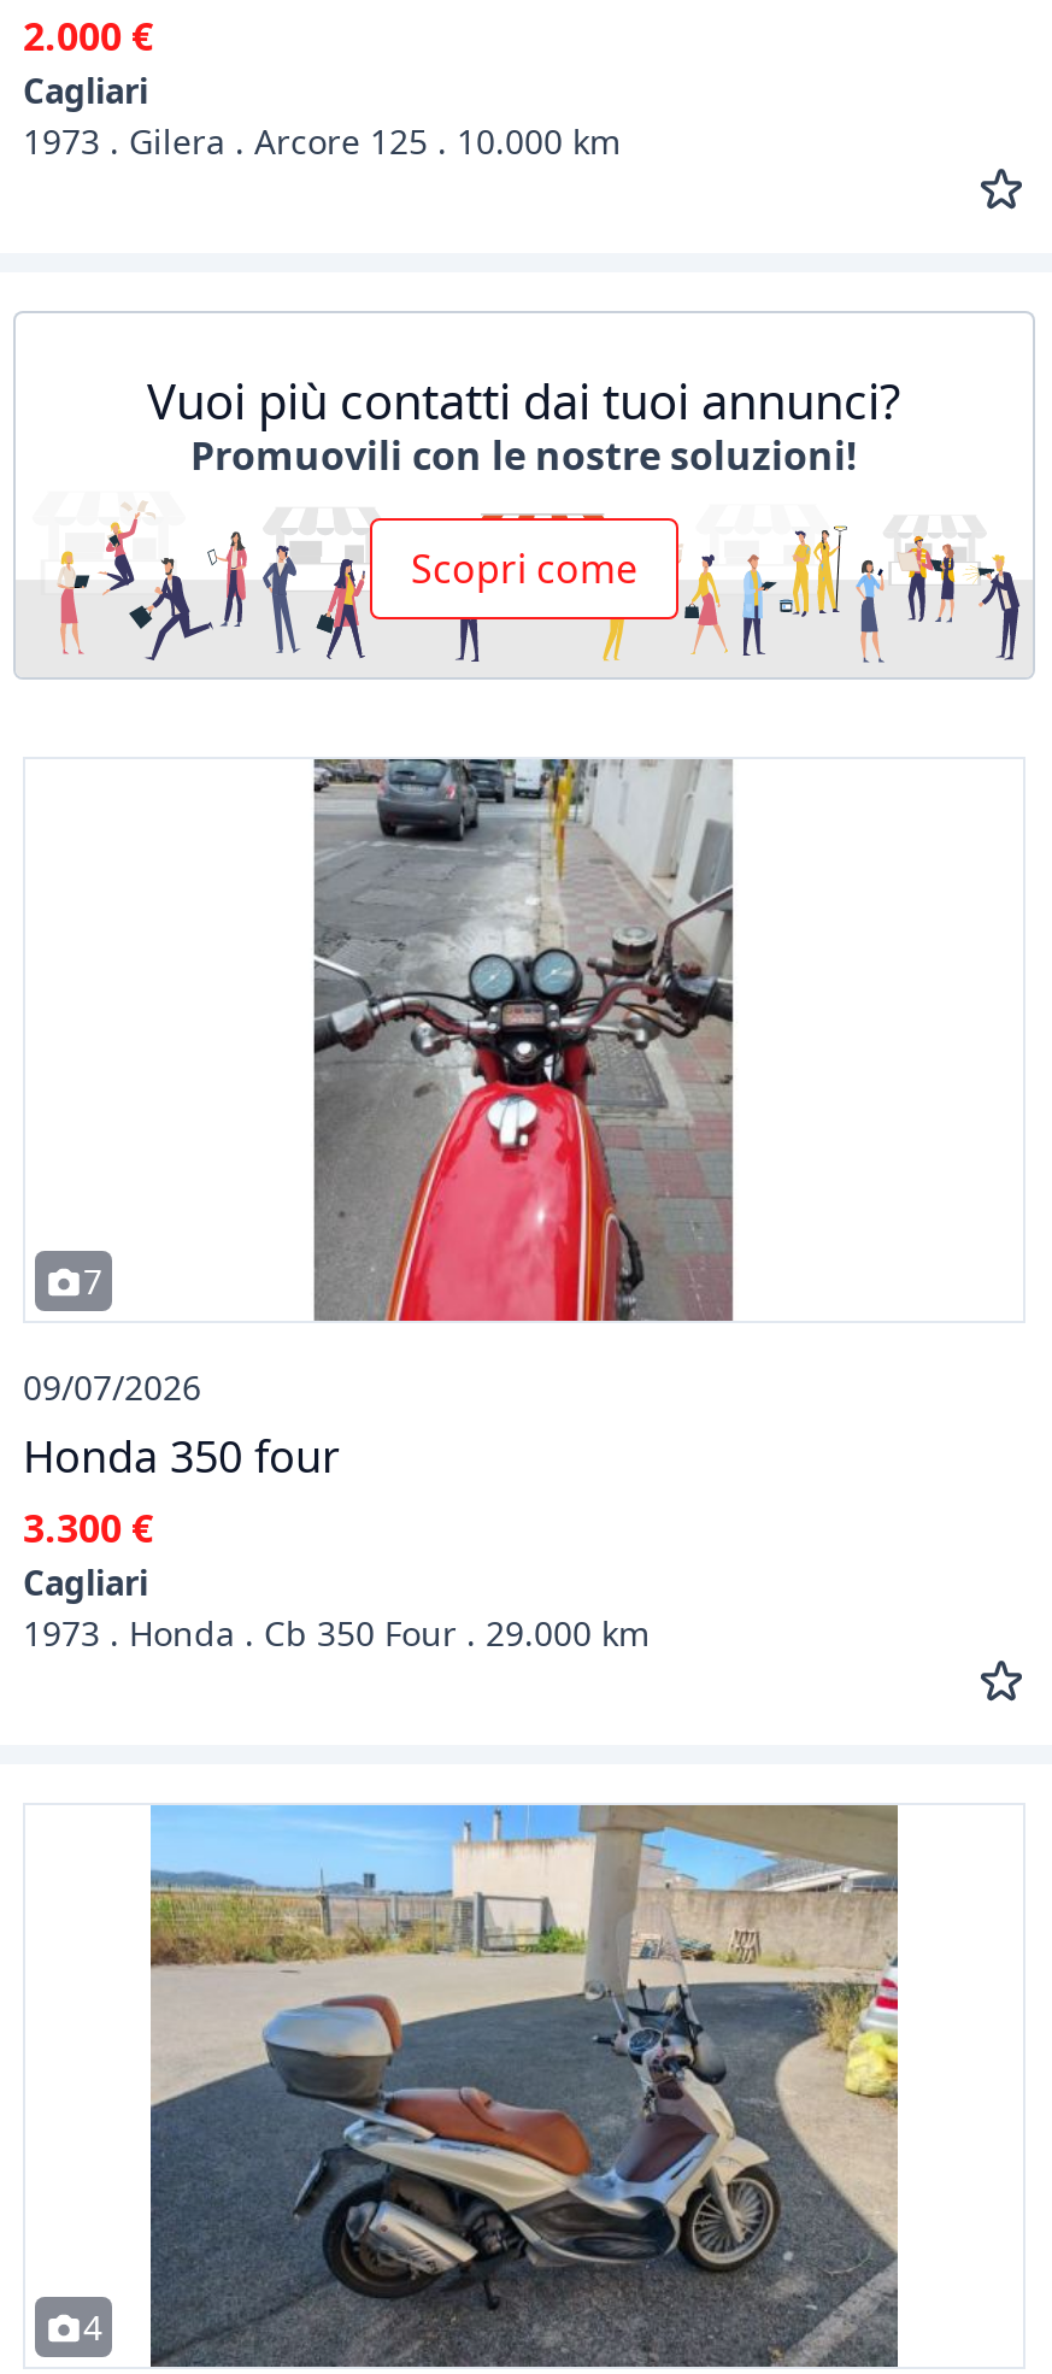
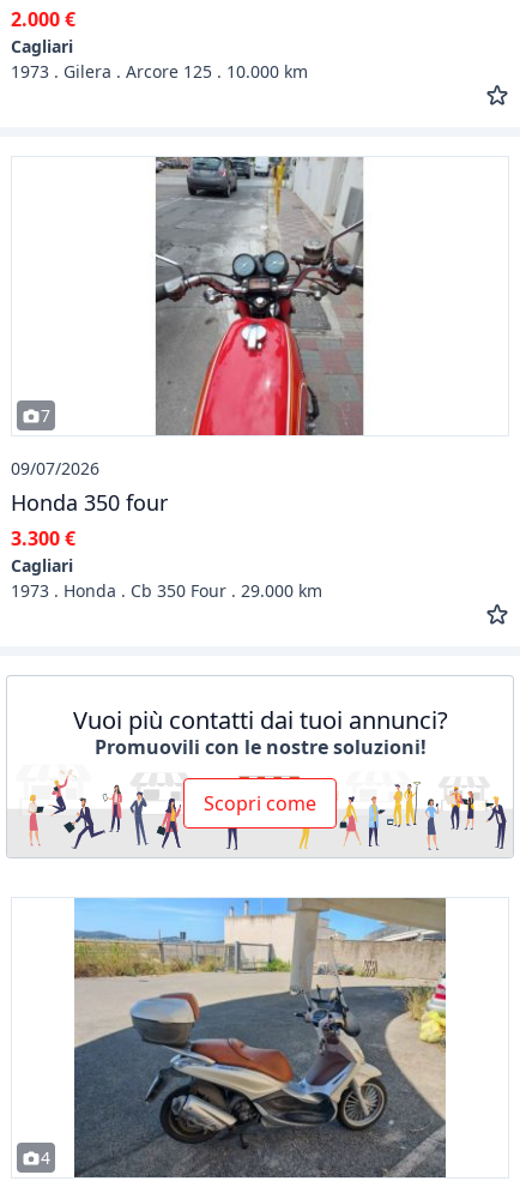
moved down: Vuoi più contatti dai tuoi annunci? | Promuovili con le nostre soluzioni! | Scopri come

moved up: [image] | 7 | 09/07/2026 | Honda 350 four | 3.300 € | Cagliari | 1973 . Honda . Cb 350 Four . 29.000 km
